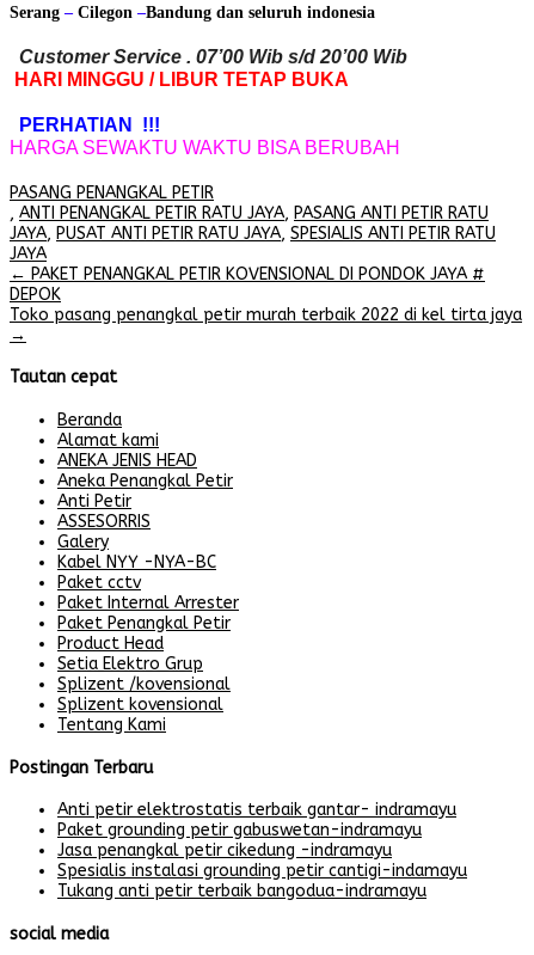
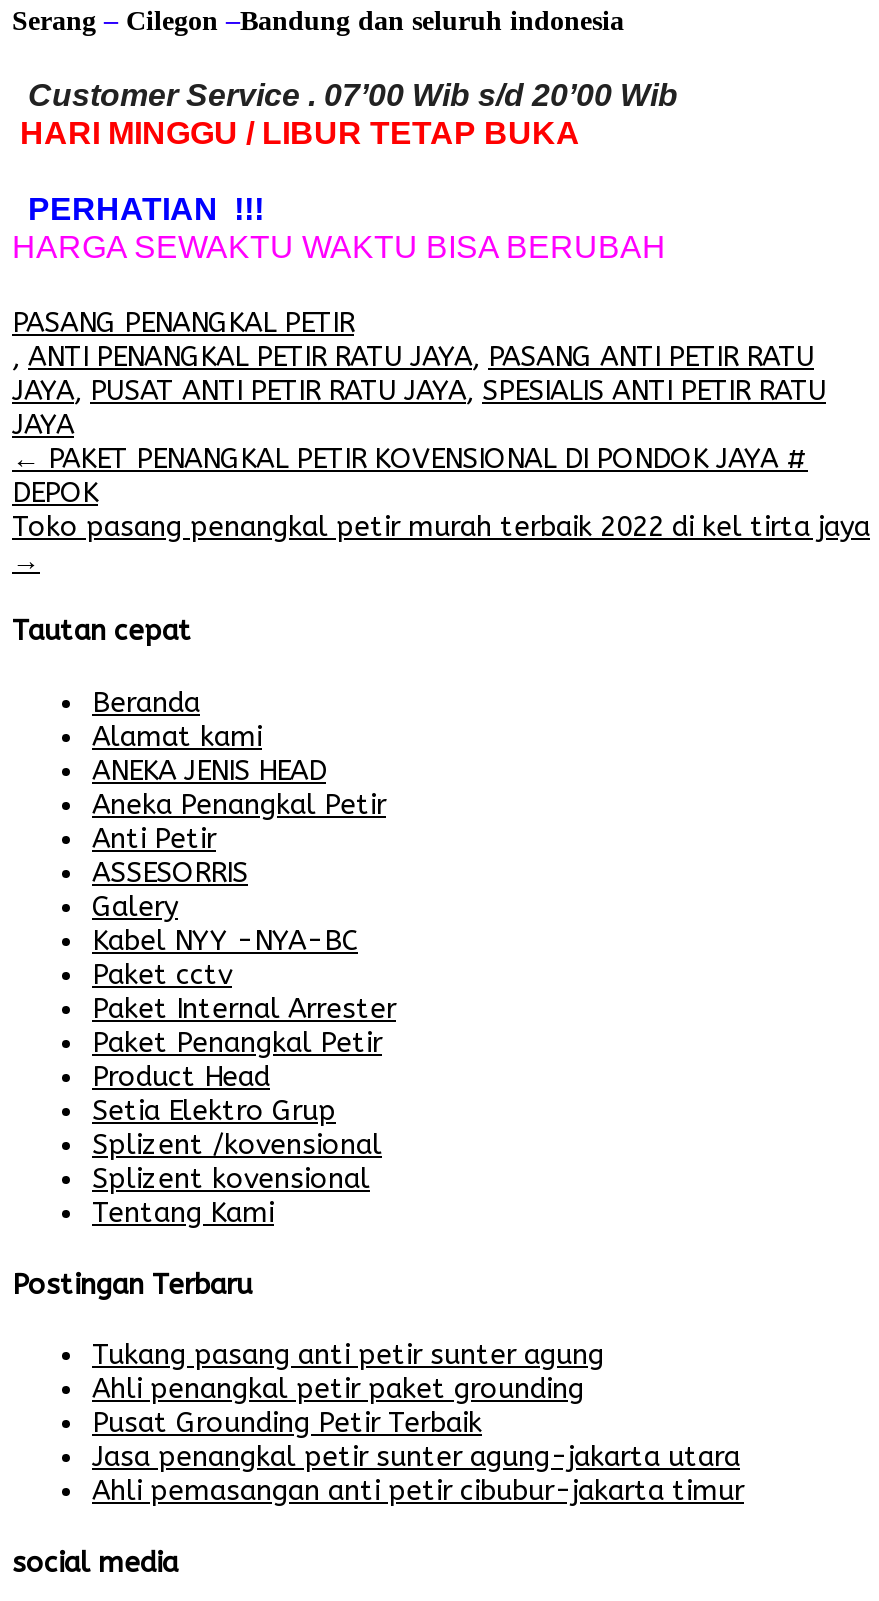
- Anti petir elektrostatis terbaik gantar- indramayu
- Paket grounding petir gabuswetan-indramayu
- Jasa penangkal petir cikedung -indramayu
- Spesialis instalasi grounding petir cantigi-indamayu
- Tukang anti petir terbaik bangodua-indramayu
+ Tukang pasang anti petir sunter agung
+ Ahli penangkal petir paket grounding
+ Pusat Grounding Petir Terbaik
+ Jasa penangkal petir sunter agung-jakarta utara
+ Ahli pemasangan anti petir cibubur-jakarta timur
